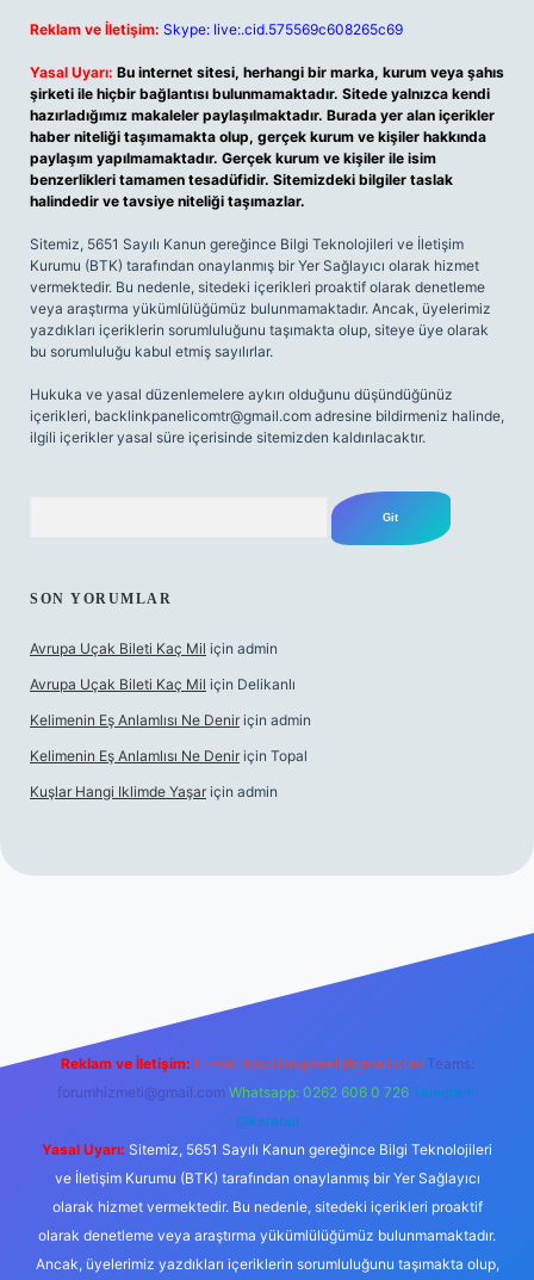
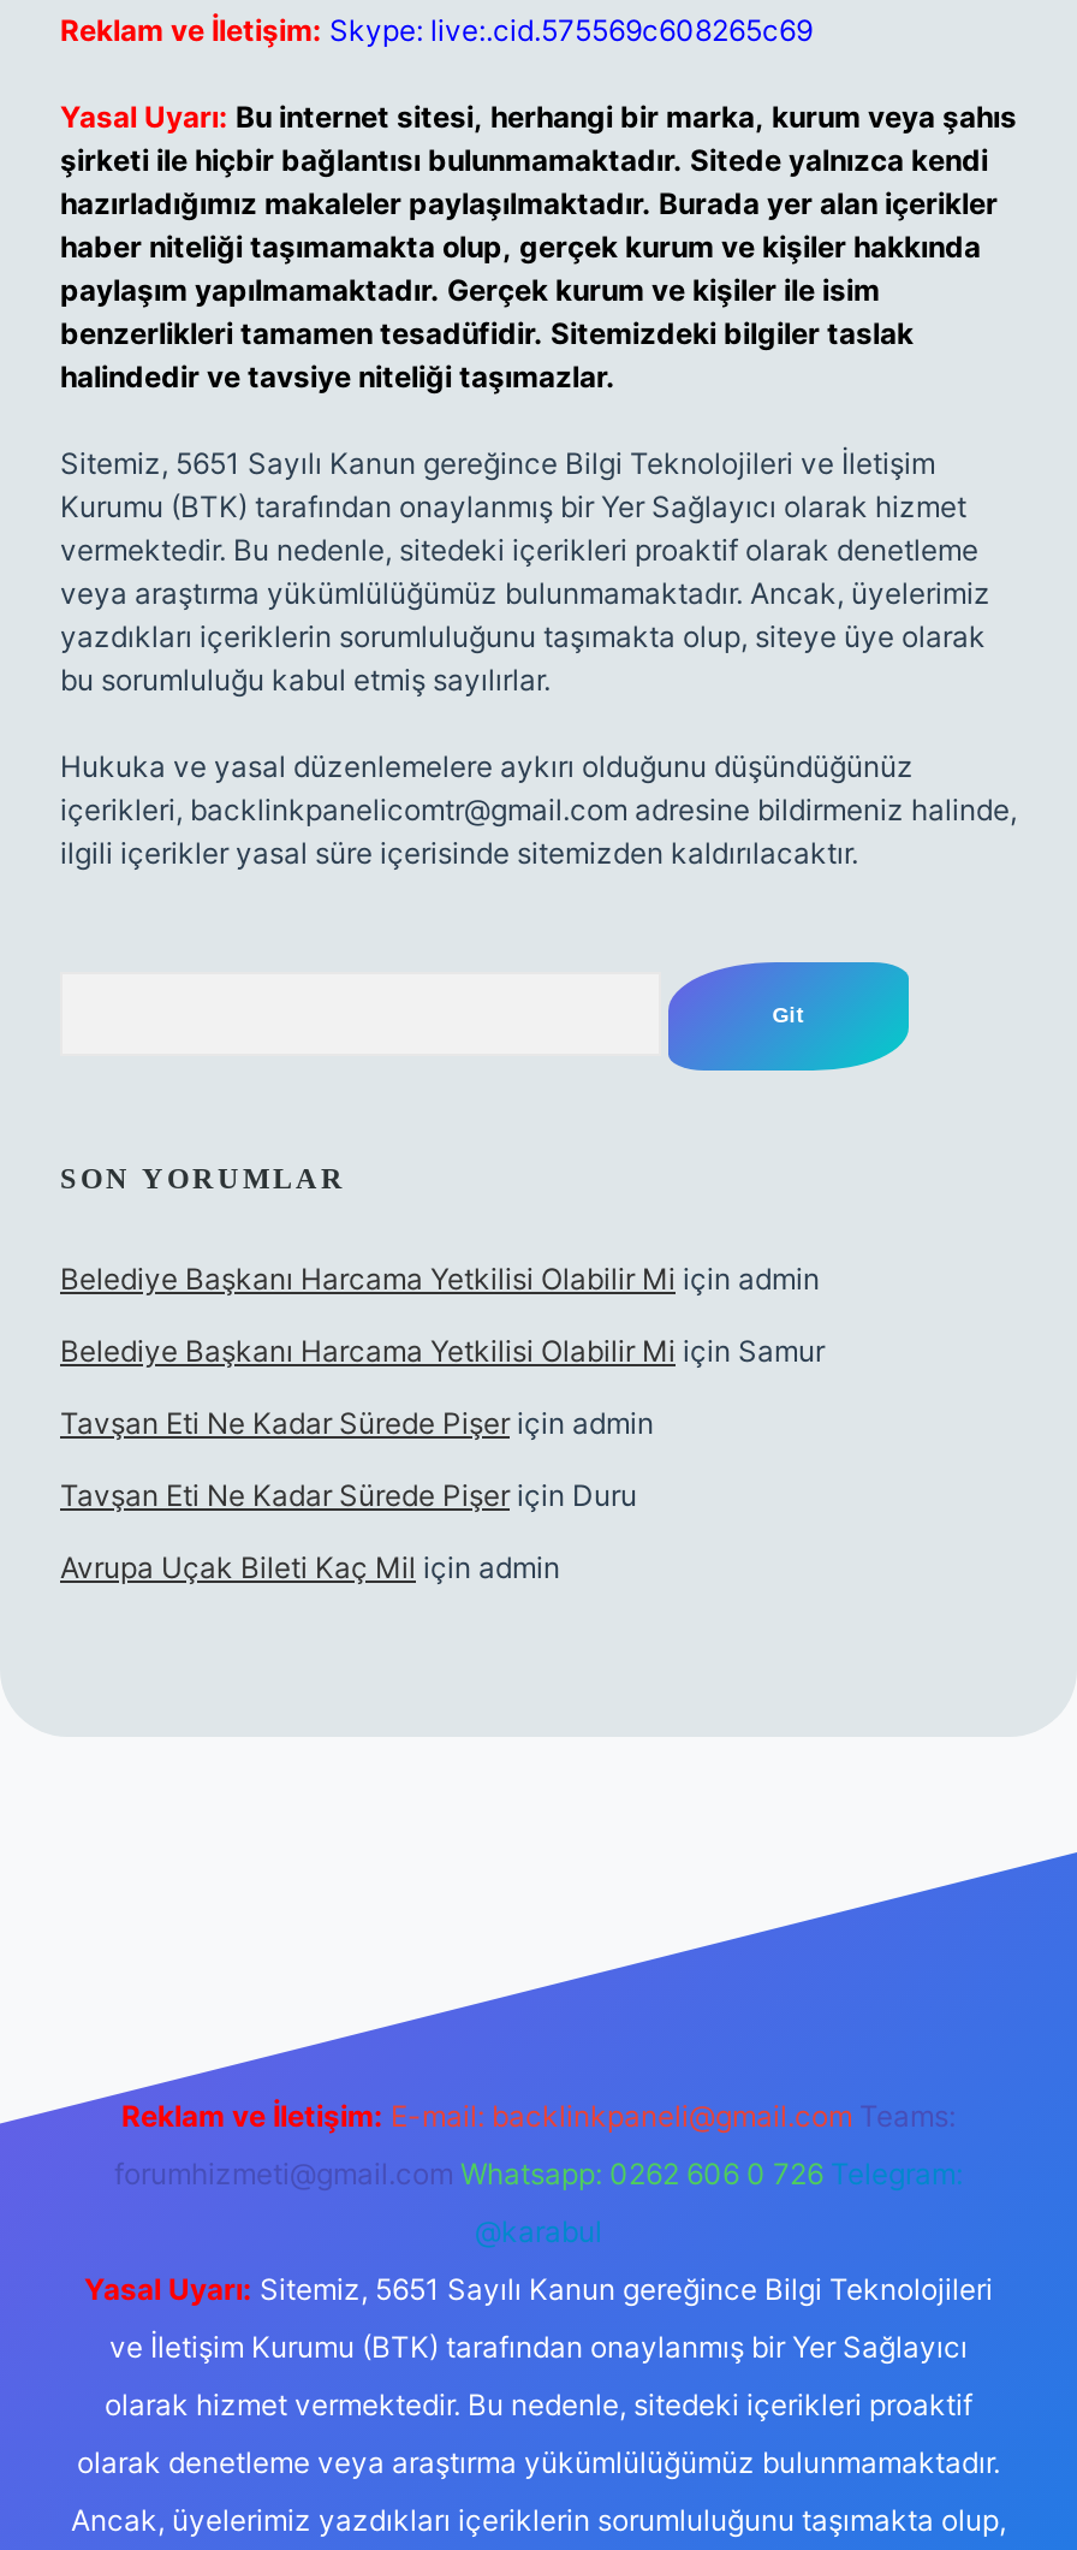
+ Belediye Başkanı Harcama Yetkilisi Olabilir Mi için admin
+ Belediye Başkanı Harcama Yetkilisi Olabilir Mi için Samur
+ Tavşan Eti Ne Kadar Sürede Pişer için admin
+ Tavşan Eti Ne Kadar Sürede Pişer için Duru

moved down: Avrupa Uçak Bileti Kaç Mil için admin

- Avrupa Uçak Bileti Kaç Mil için Delikanlı
- Kelimenin Eş Anlamlısı Ne Denir için admin
- Kelimenin Eş Anlamlısı Ne Denir için Topal
- Kuşlar Hangi Iklimde Yaşar için admin
